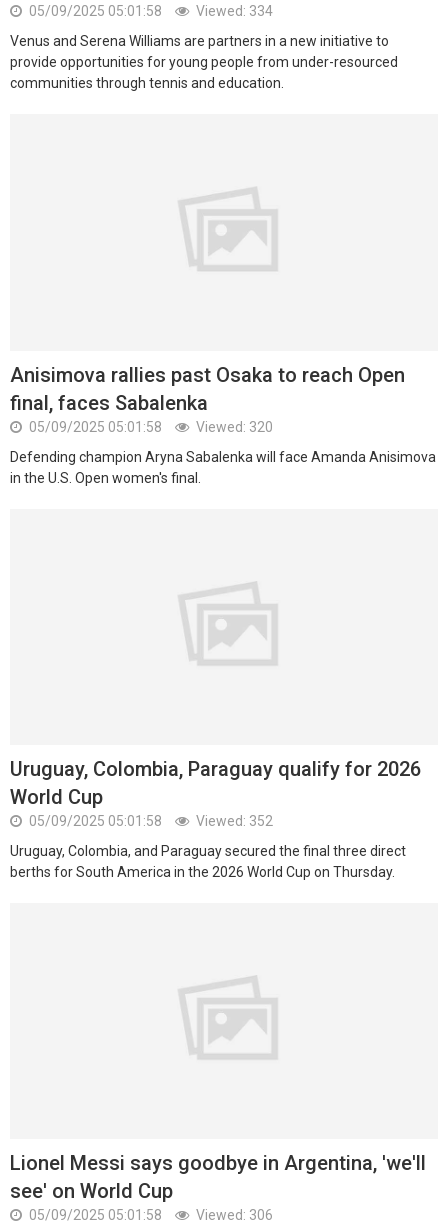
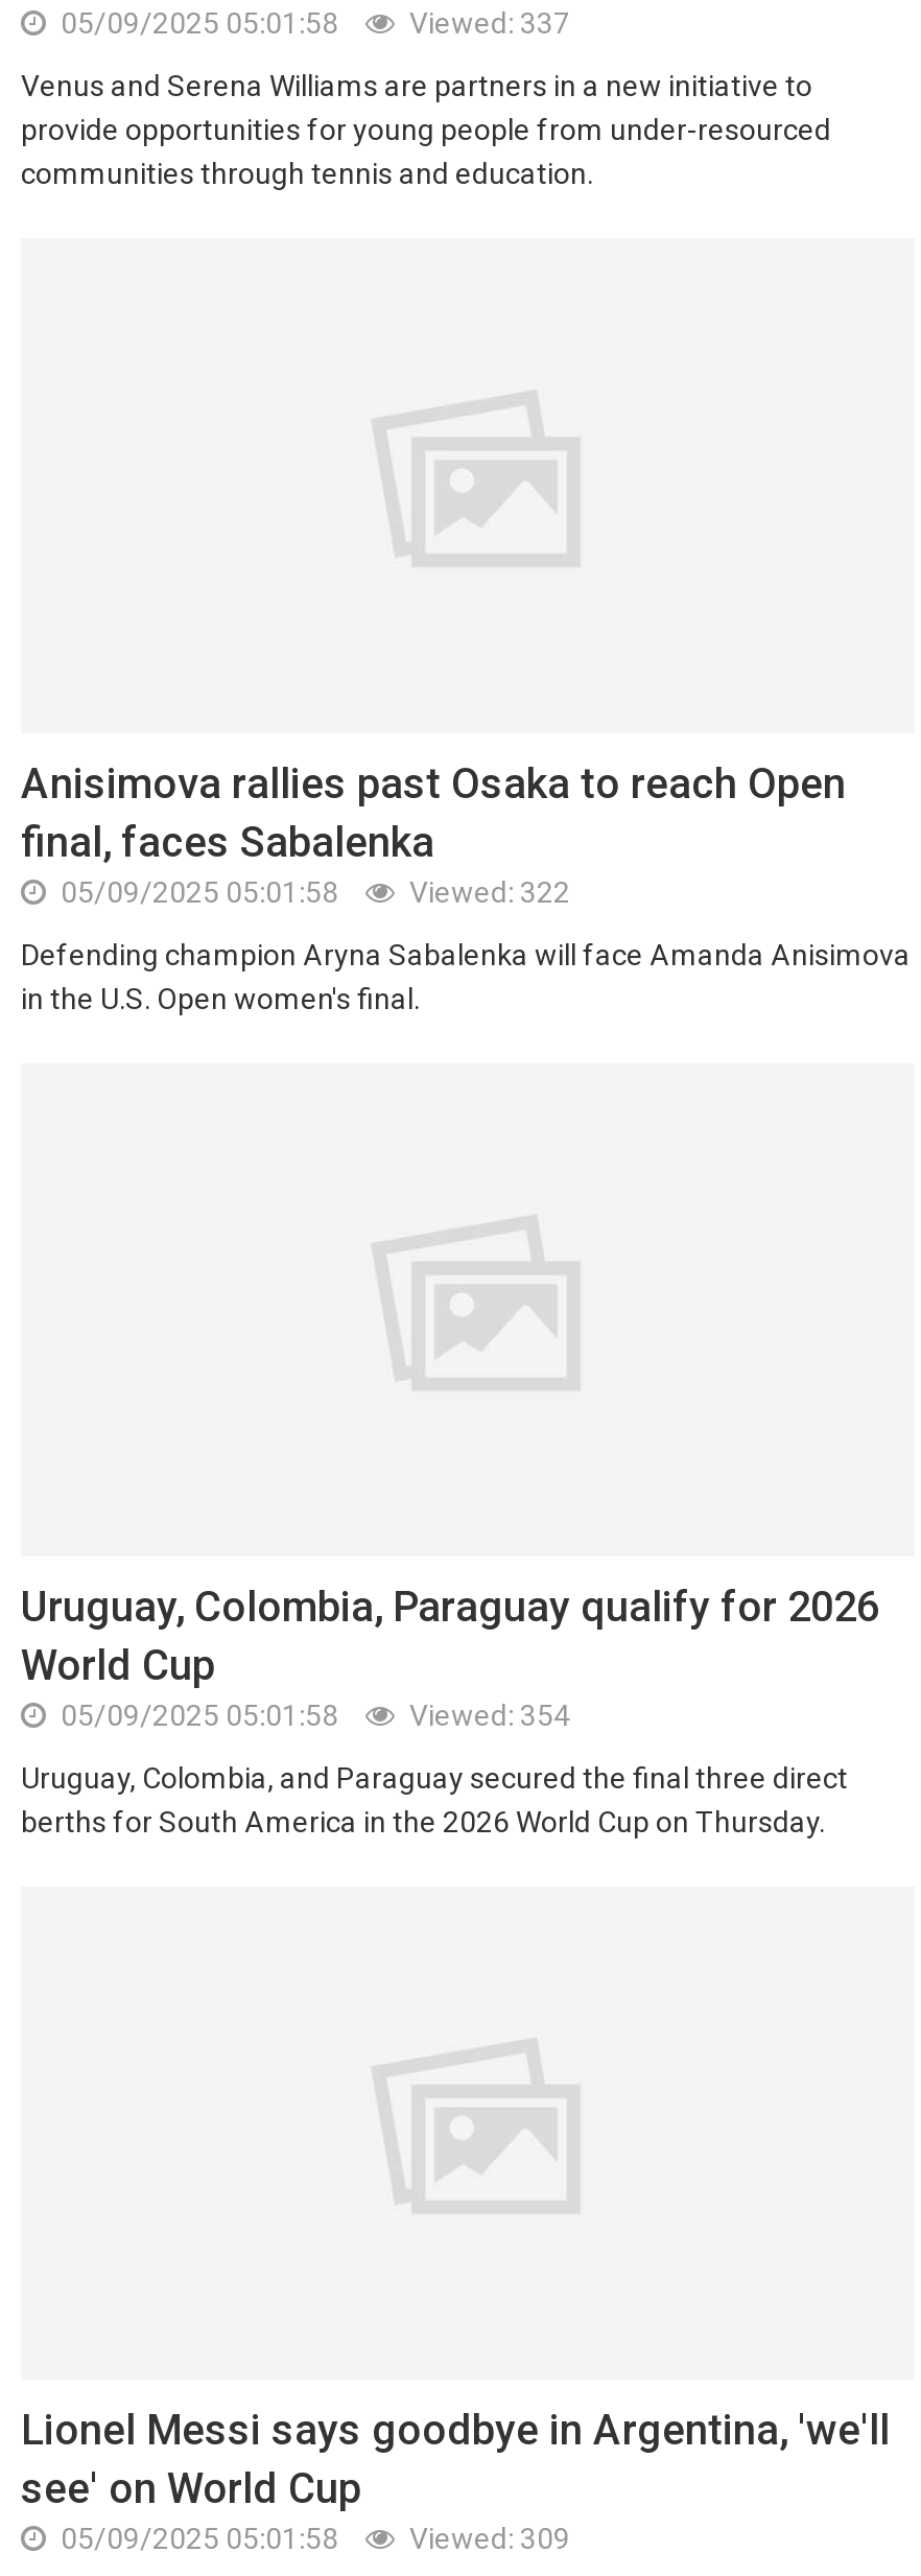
- 05/09/2025 05:01:58 Viewed: 334
+ 05/09/2025 05:01:58 Viewed: 337

- 05/09/2025 05:01:58 Viewed: 320
+ 05/09/2025 05:01:58 Viewed: 322

- 05/09/2025 05:01:58 Viewed: 352
+ 05/09/2025 05:01:58 Viewed: 354

- 05/09/2025 05:01:58 Viewed: 306
+ 05/09/2025 05:01:58 Viewed: 309
